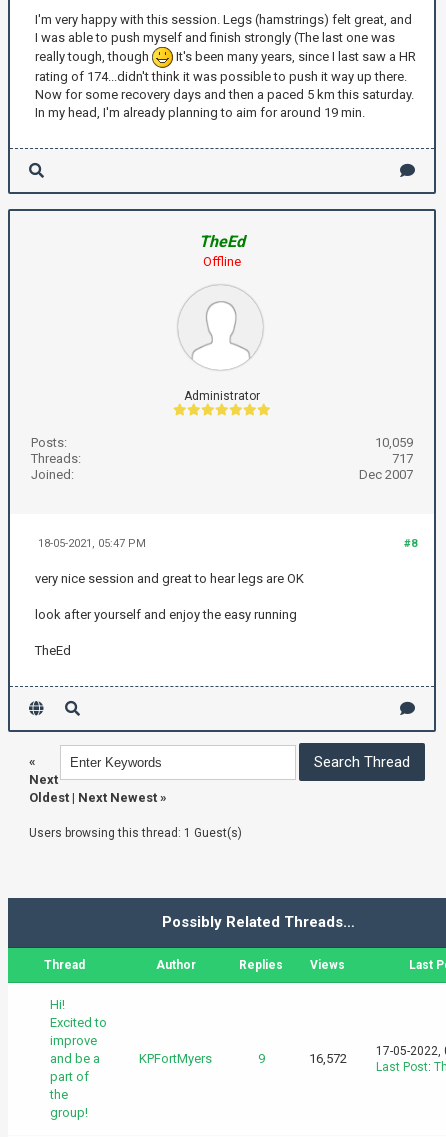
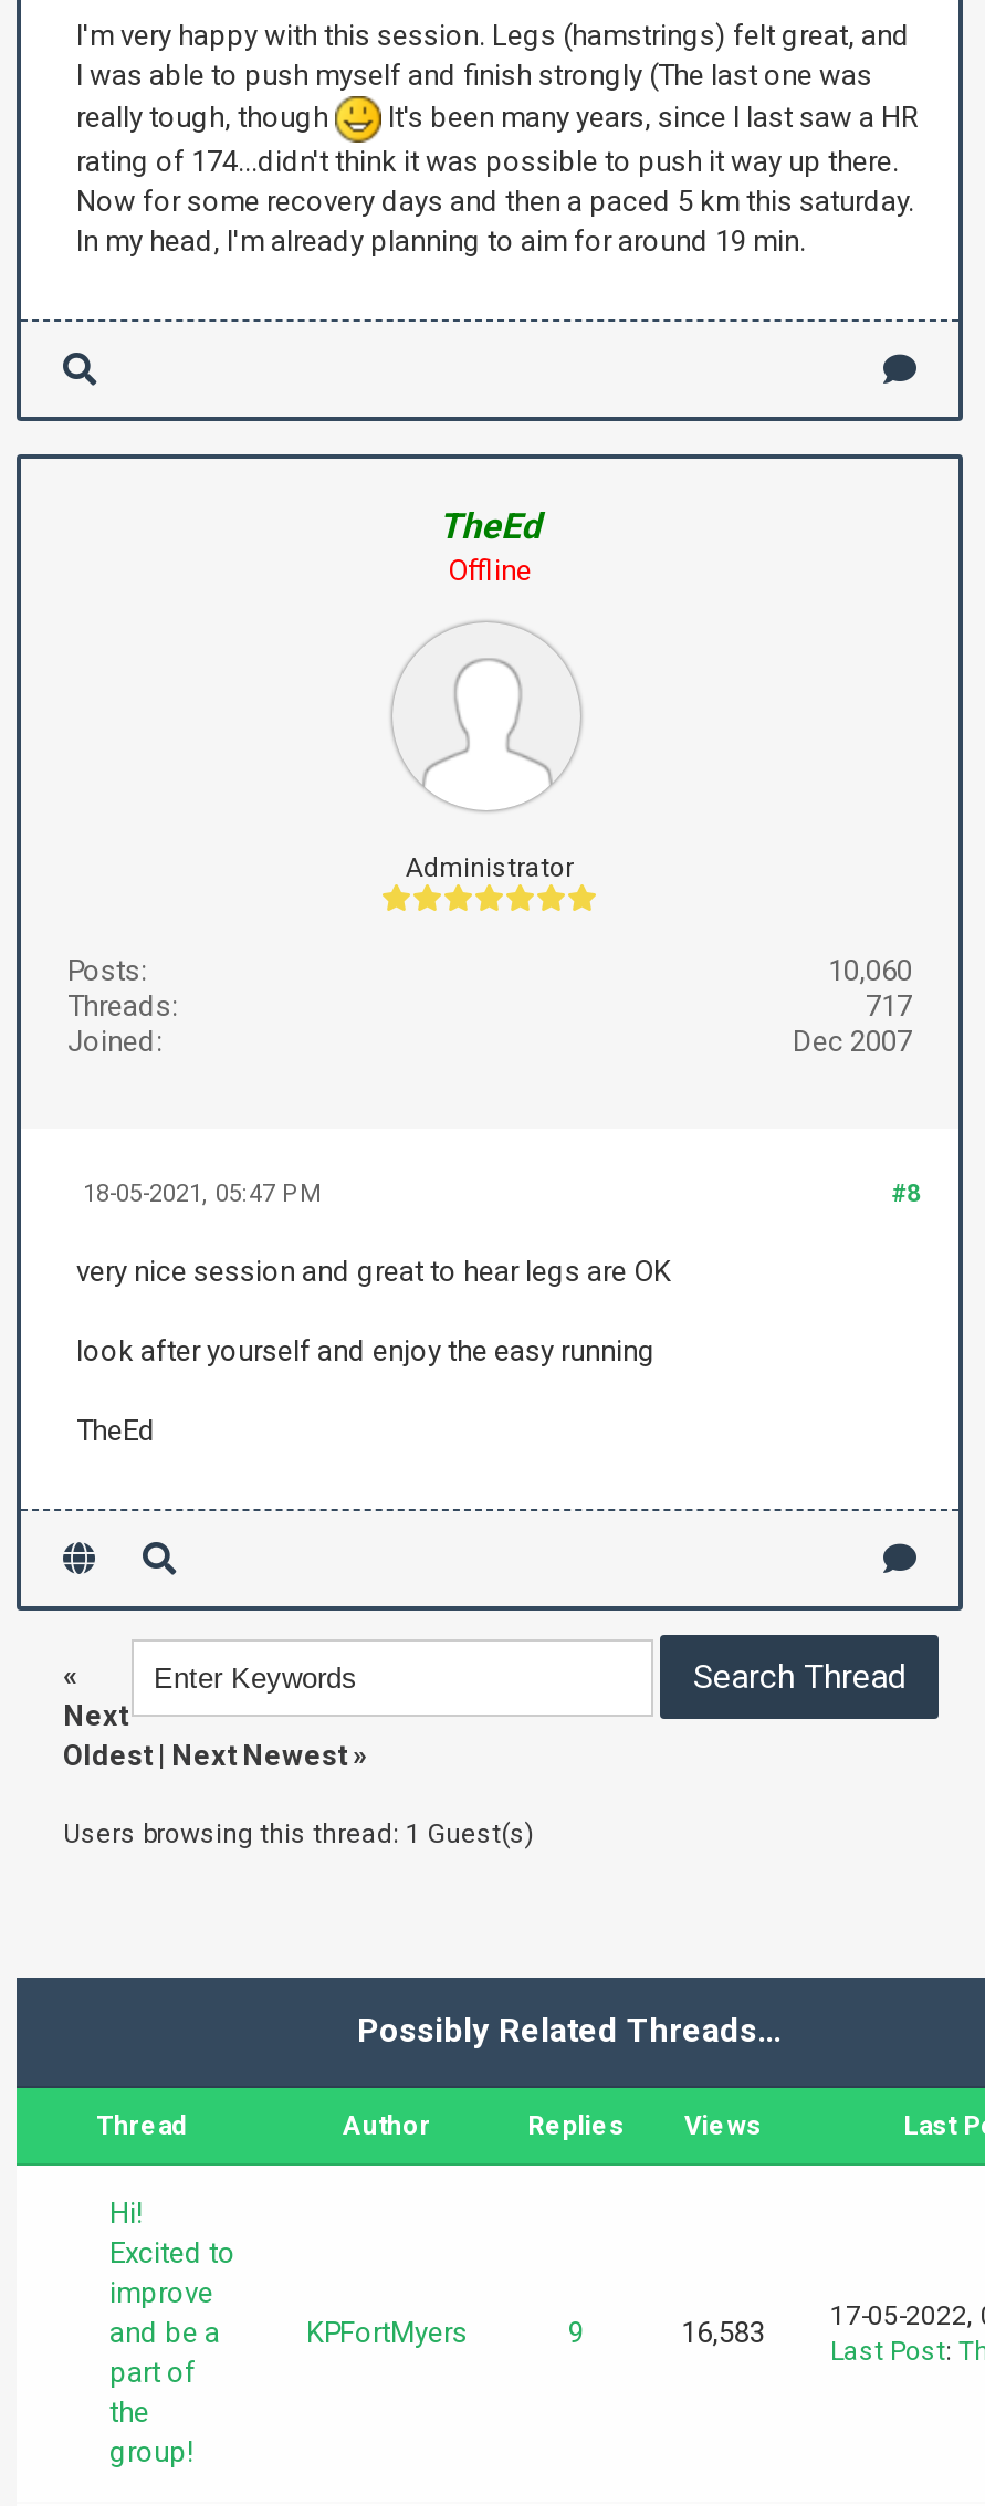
- 10,059
+ 10,060

- 16,572
+ 16,583
